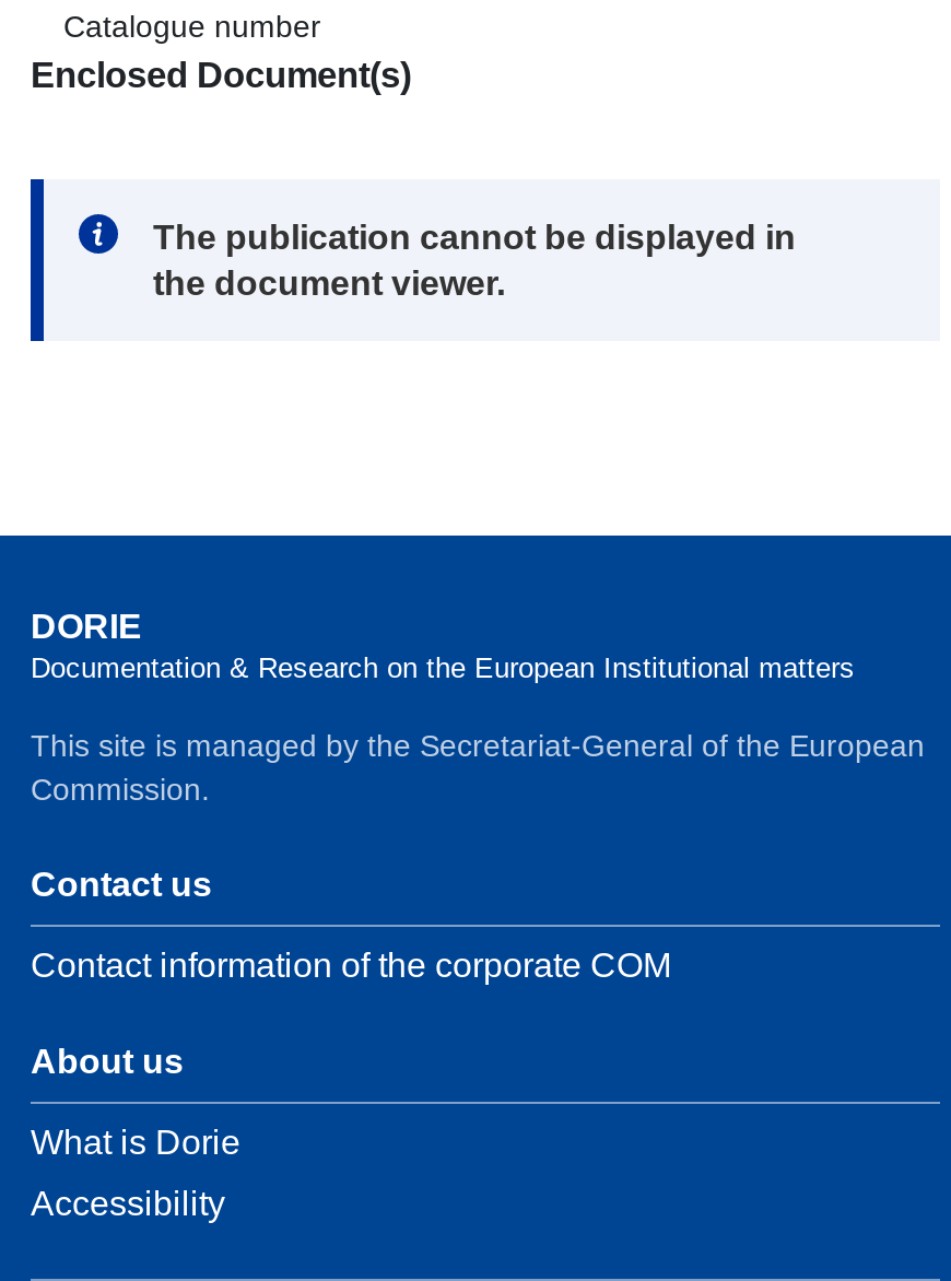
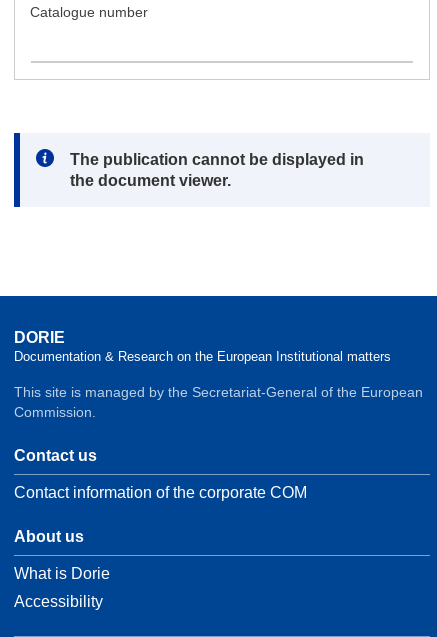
- Enclosed Document(s)
